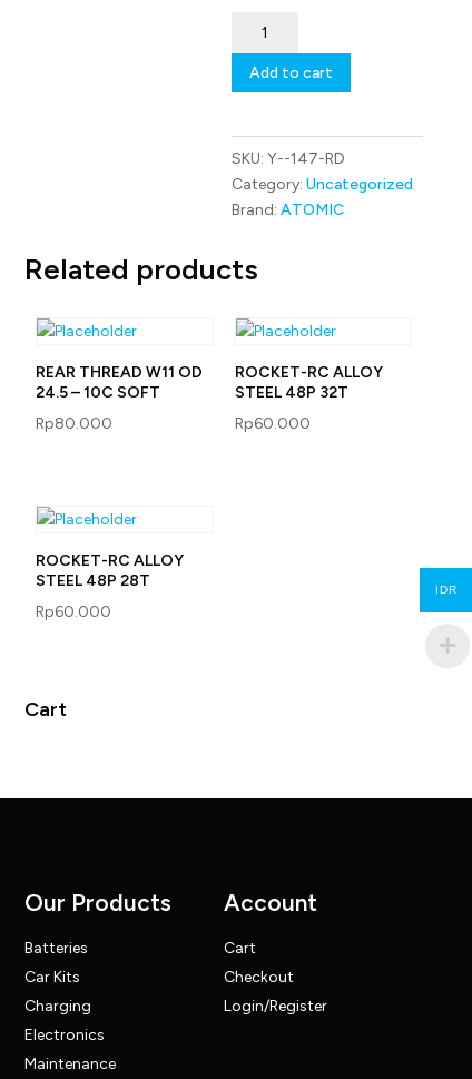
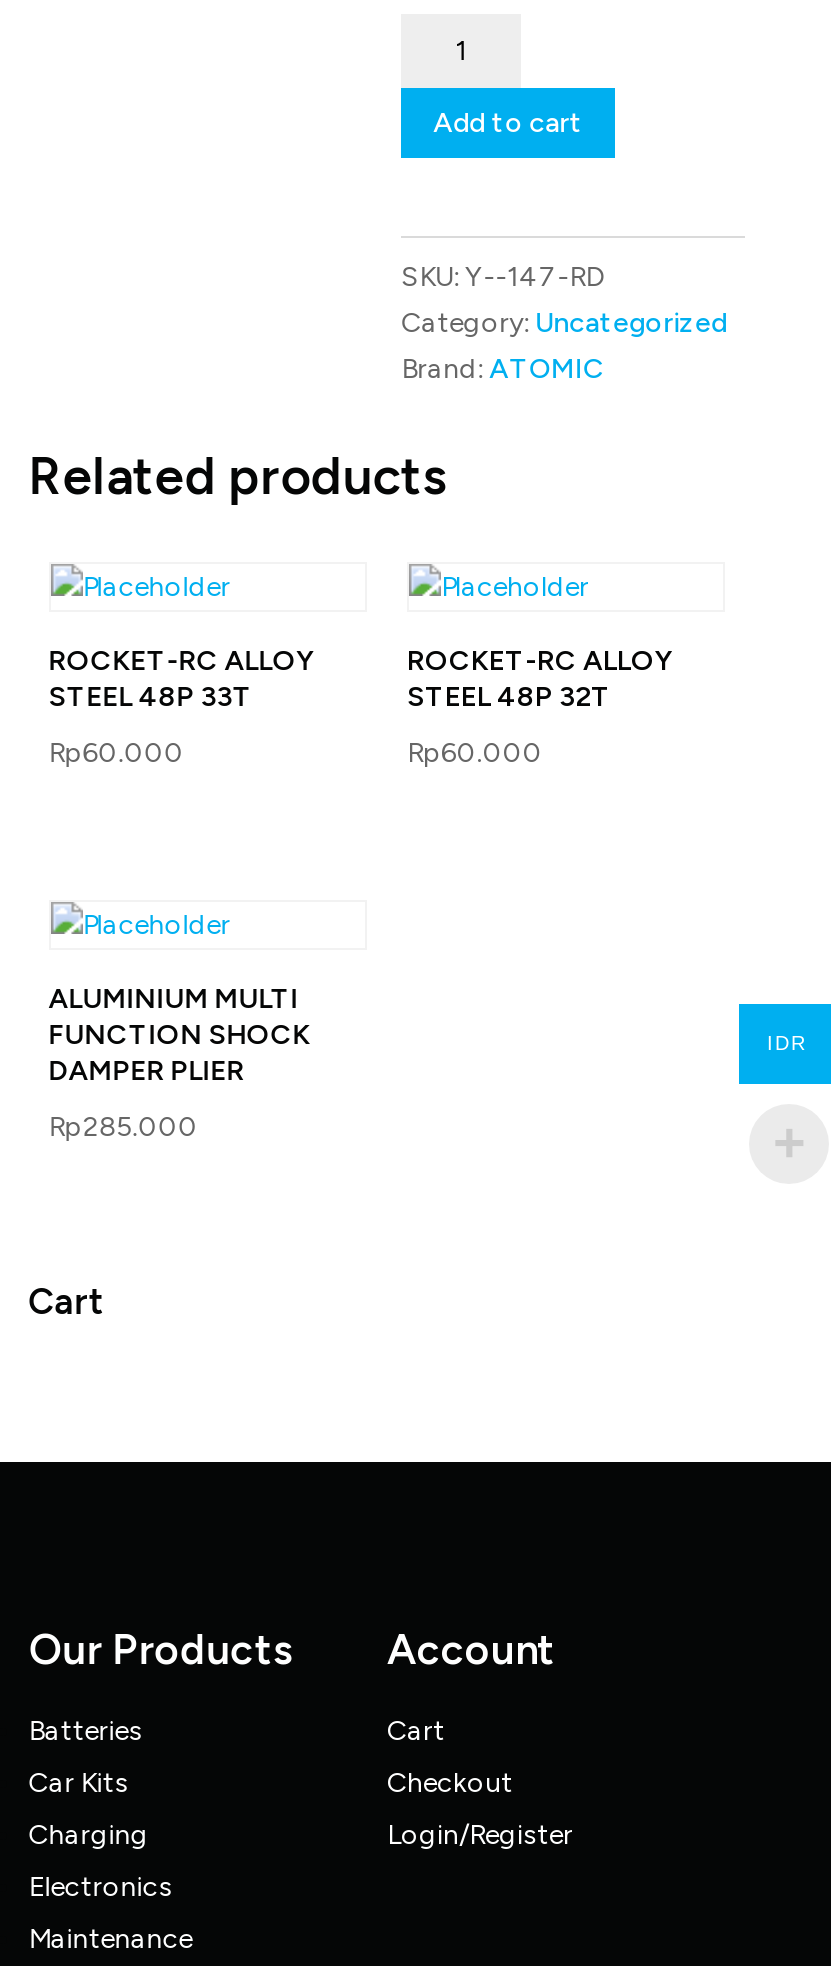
- REAR THREAD W11 OD
- 24.5 – 10C SOFT
+ ROCKET-RC ALLOY
+ STEEL 48P 33T

- Rp80.000
+ Rp60.000

- ROCKET-RC ALLOY
- STEEL 48P 28T
+ ALUMINIUM MULTI
+ FUNCTION SHOCK
+ DAMPER PLIER

- Rp60.000
+ Rp285.000
